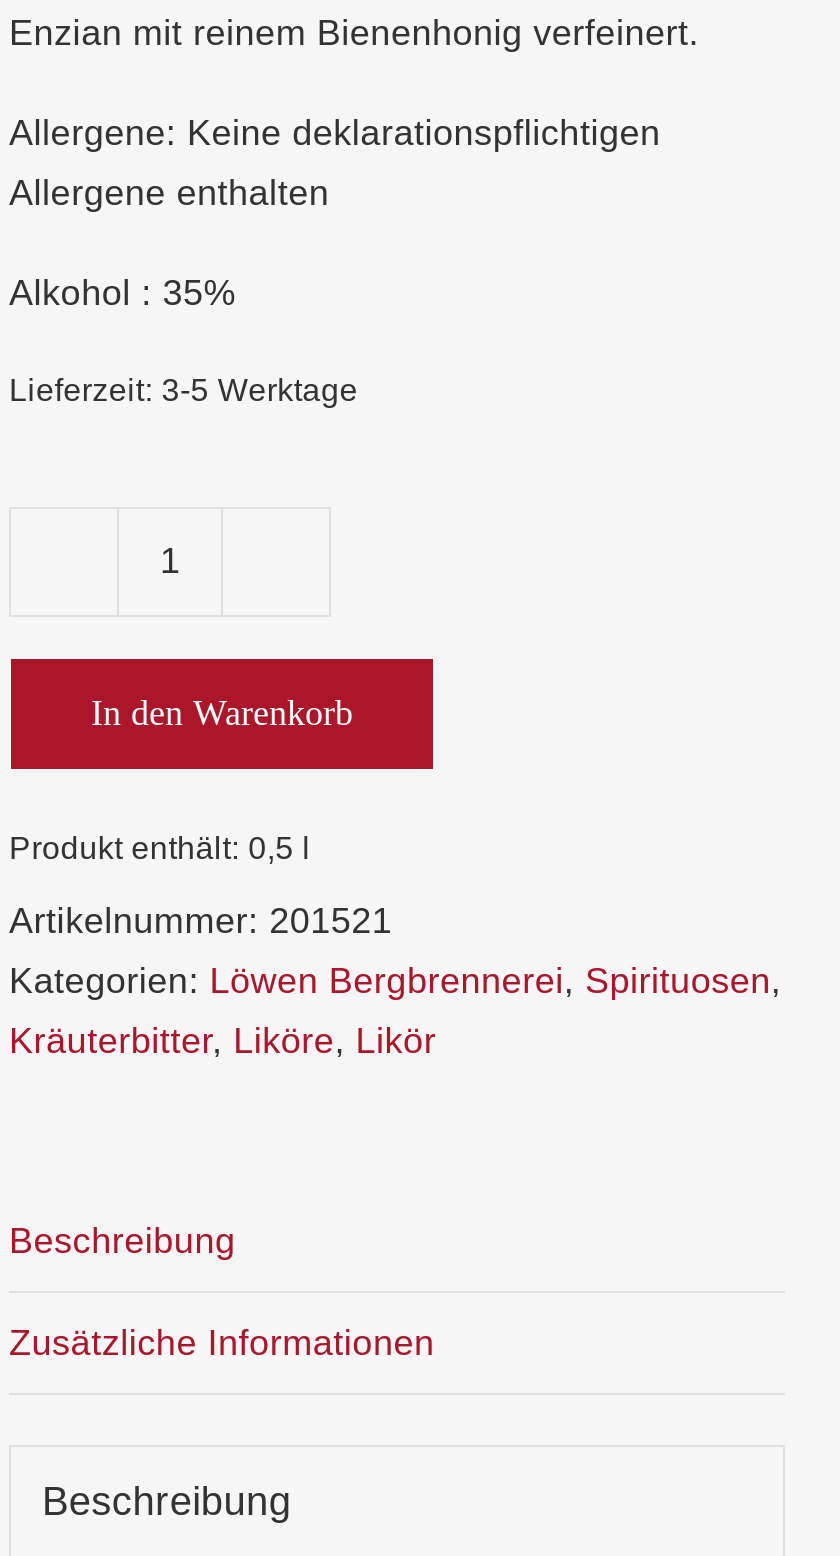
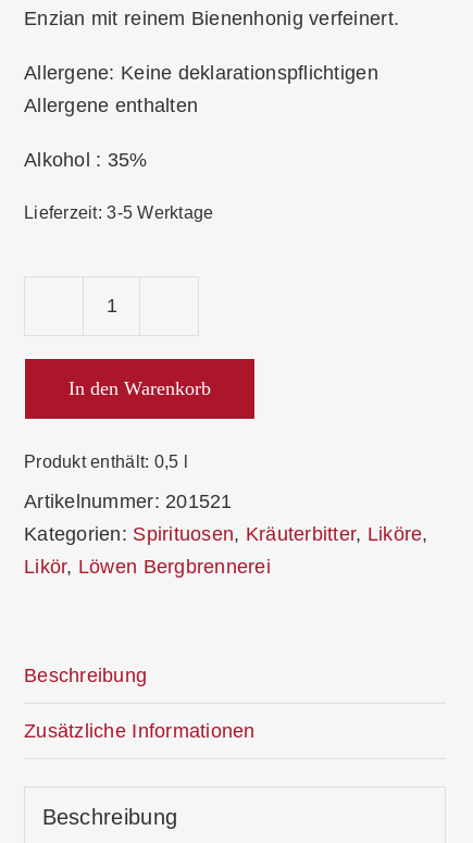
- Kategorien: Löwen Bergbrennerei, Spirituosen,
+ Kategorien: Spirituosen, Kräuterbitter, Liköre,

- Kräuterbitter, Liköre, Likör
+ Likör, Löwen Bergbrennerei
